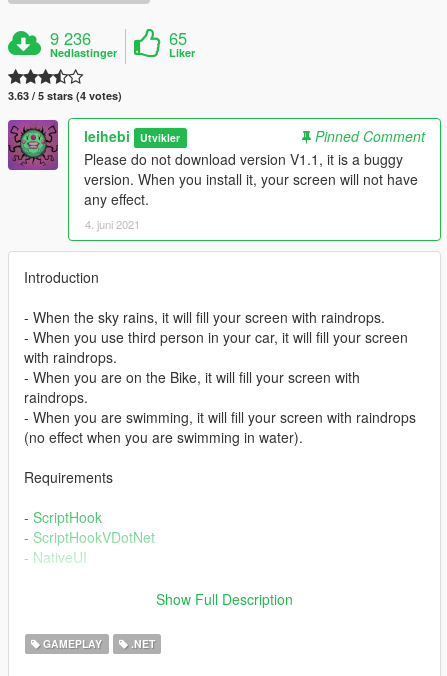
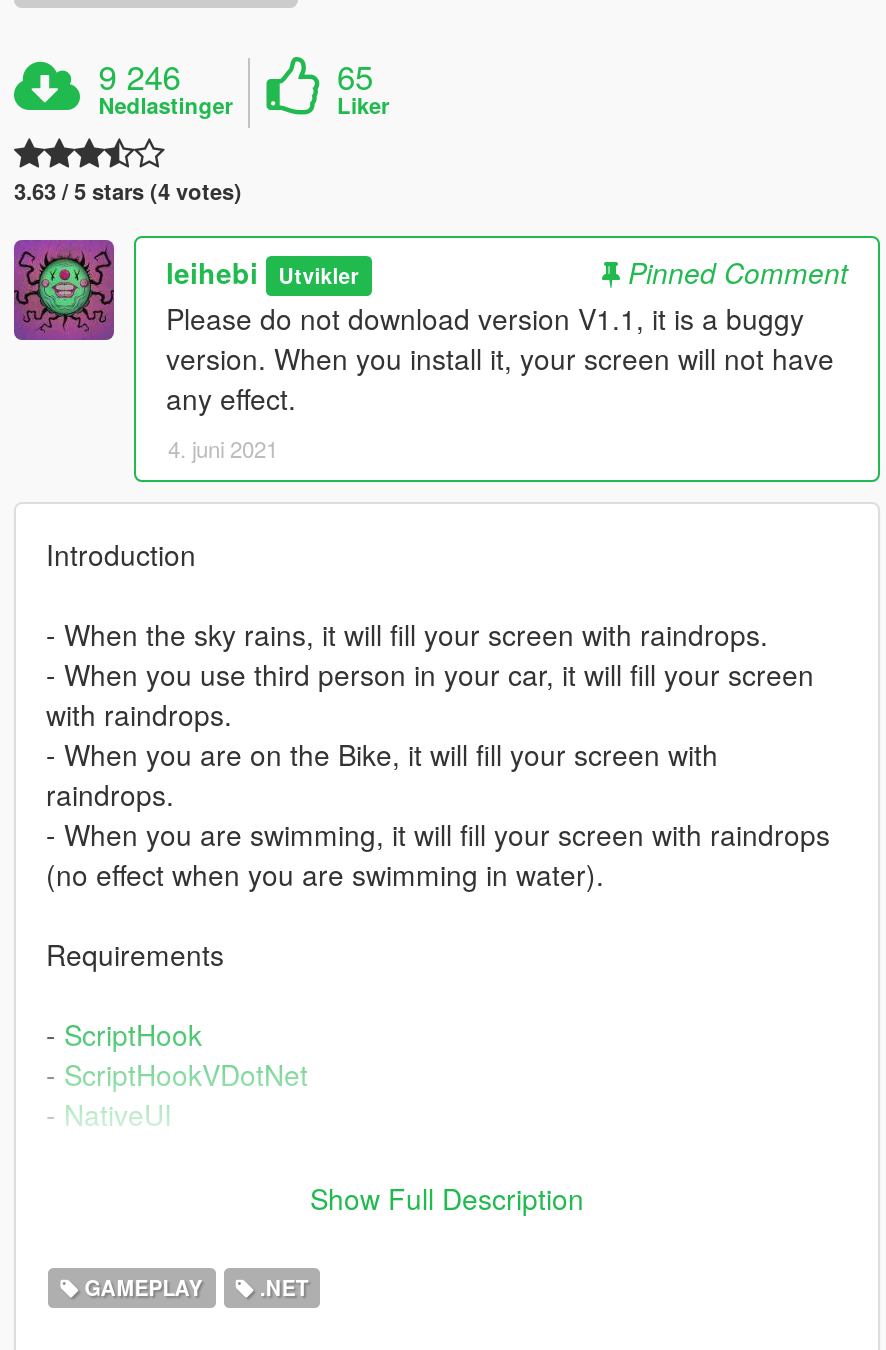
- 9 236
+ 9 246
